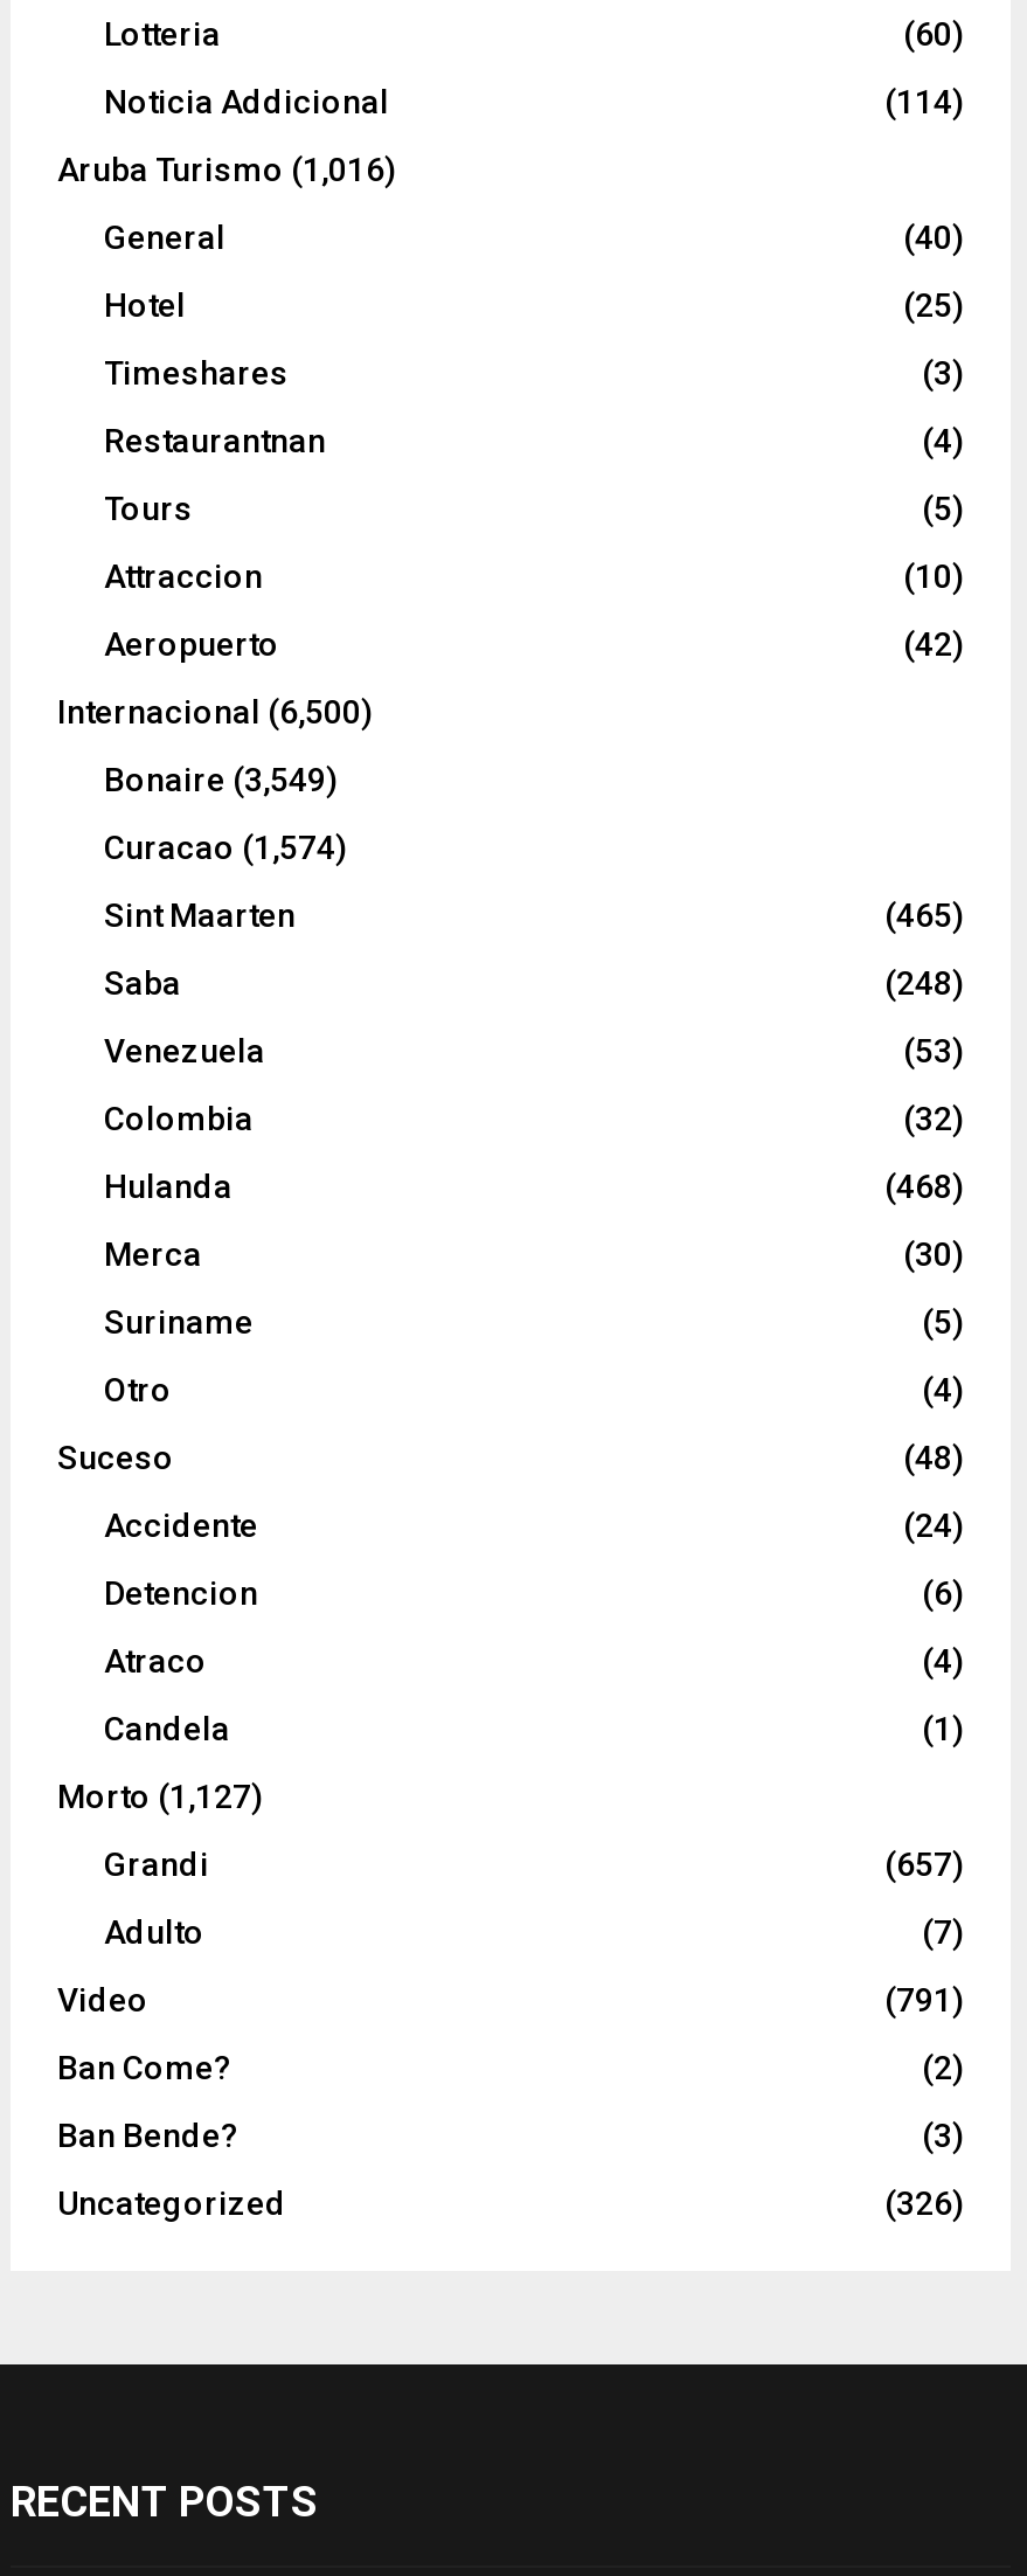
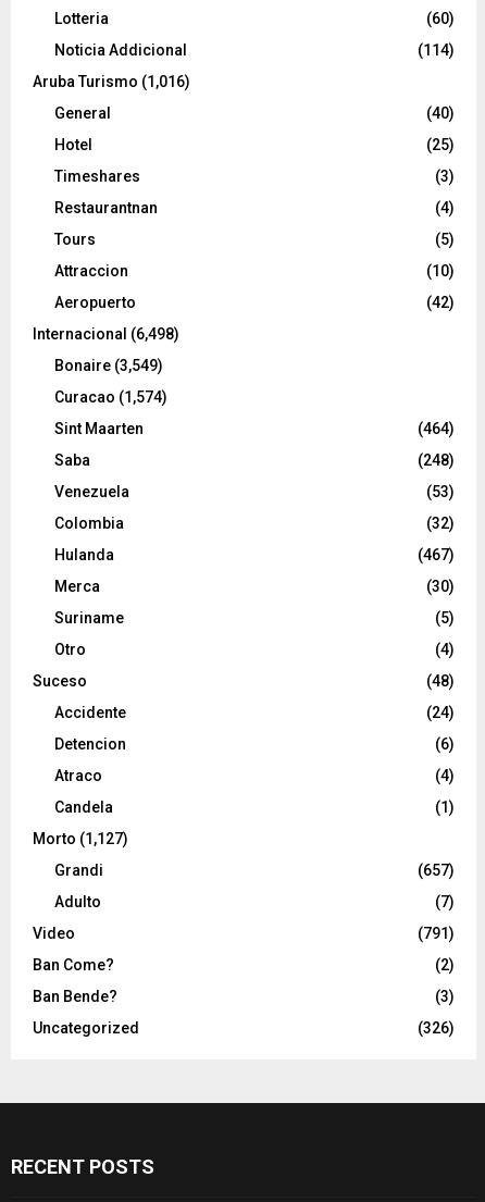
- Internacional (6,500)
+ Internacional (6,498)

- (465)
+ (464)

- (468)
+ (467)
